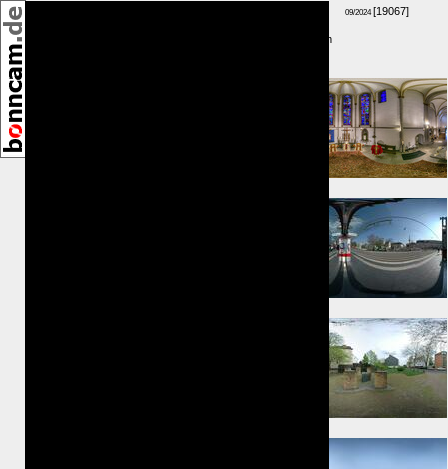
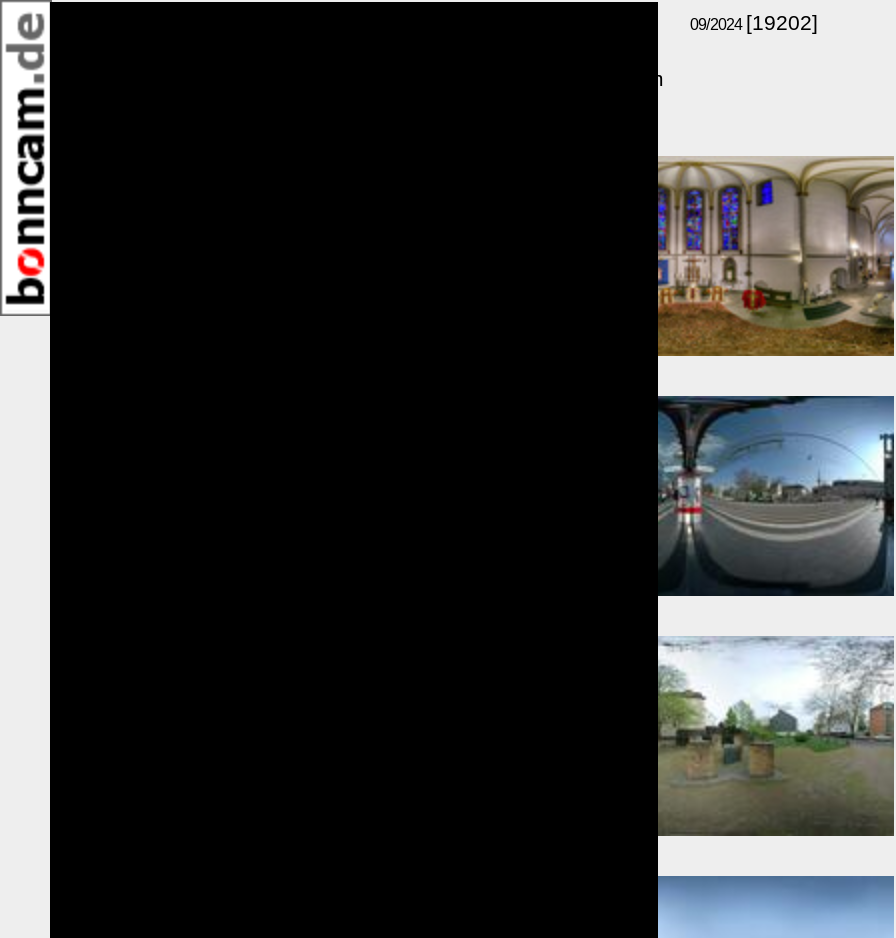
- 09/2024[19067]
+ 09/2024[19202]
